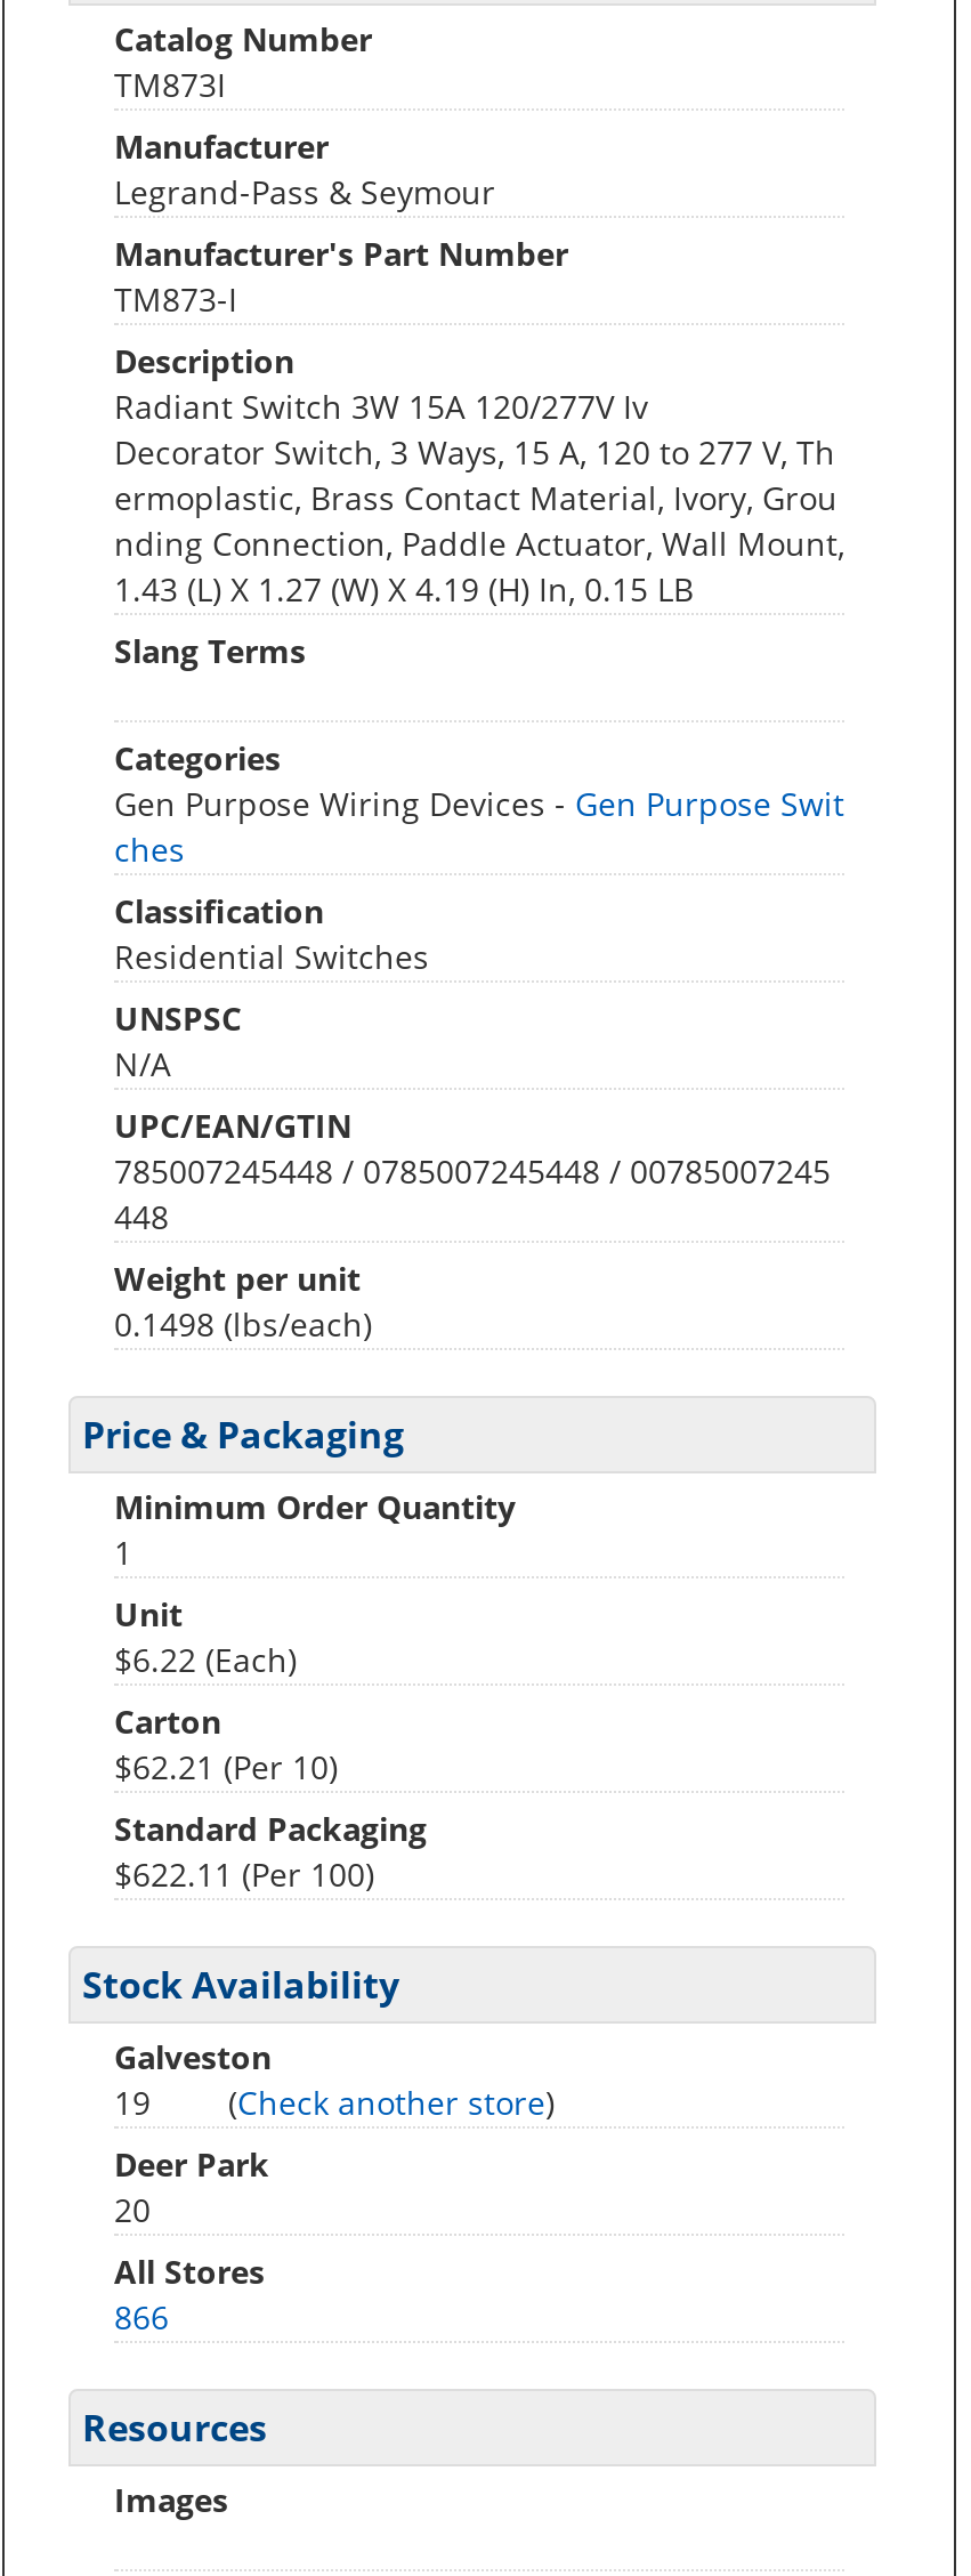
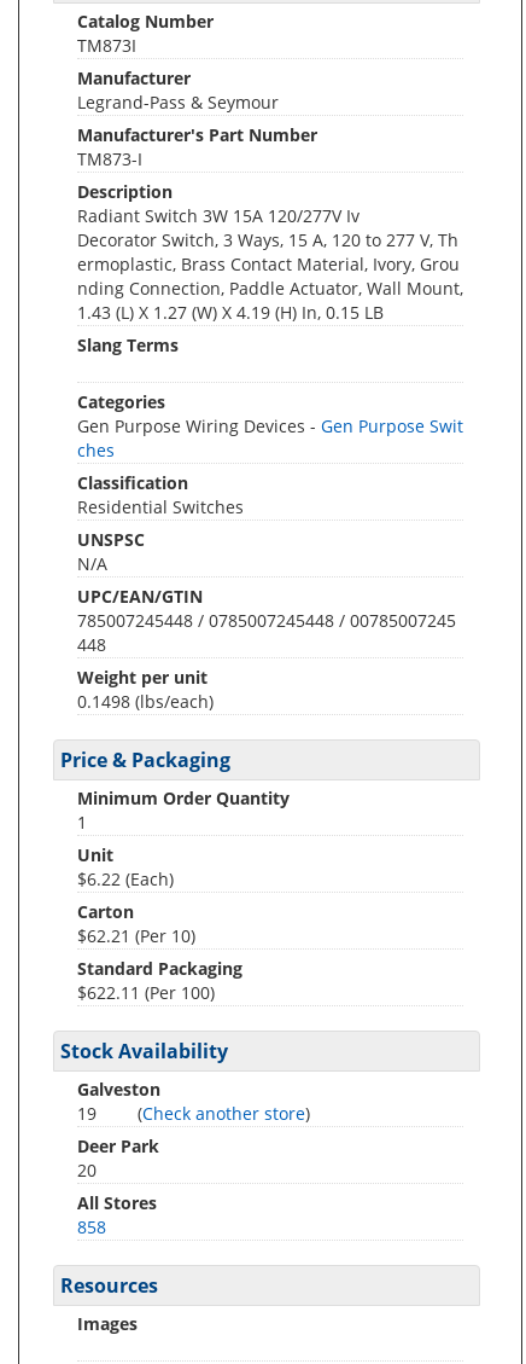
- 866
+ 858
